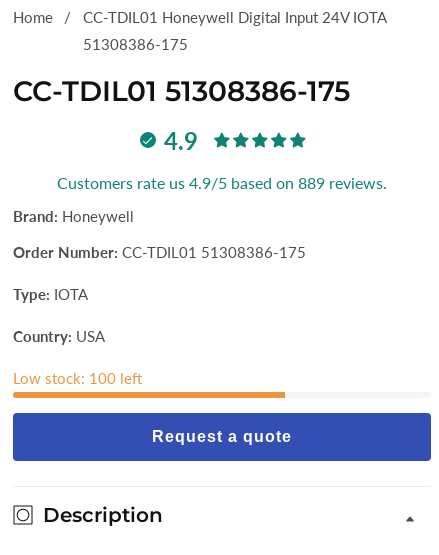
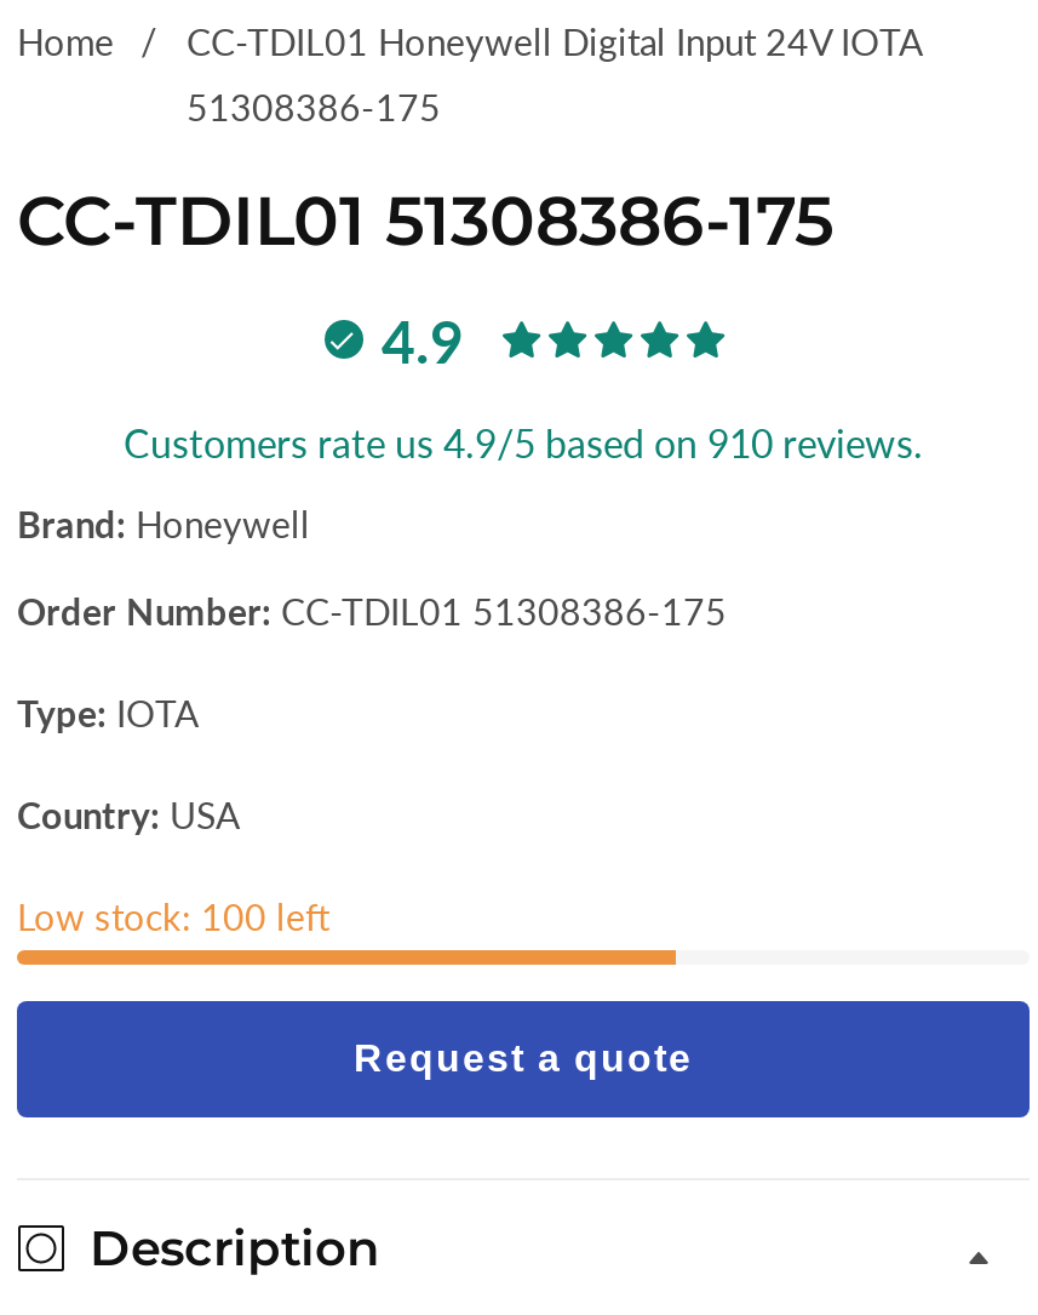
- Customers rate us 4.9/5 based on 889 reviews.
+ Customers rate us 4.9/5 based on 910 reviews.
